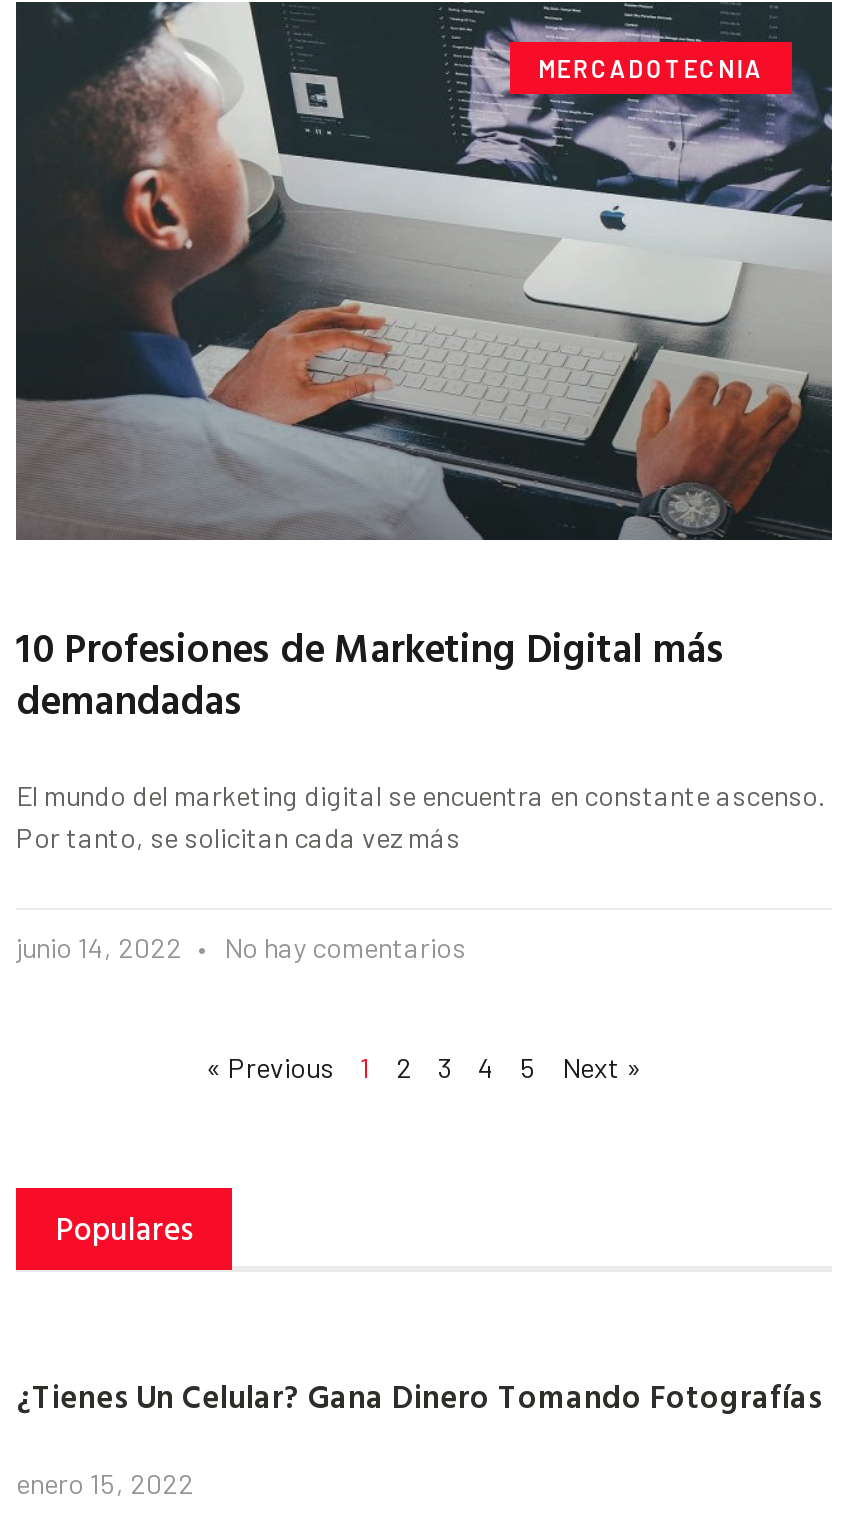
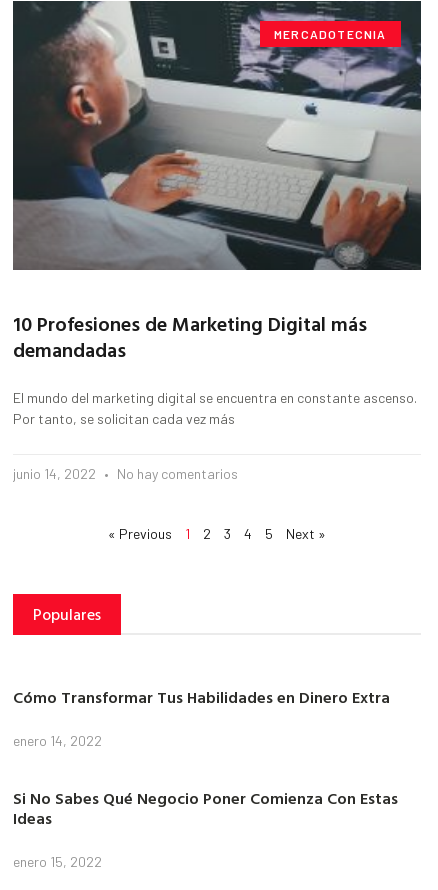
- ¿Tienes Un Celular? Gana Dinero Tomando Fotografías
+ Cómo Transformar Tus Habilidades en Dinero Extra
+ enero 14, 2022
+ Si No Sabes Qué Negocio Poner Comienza Con Estas
+ Ideas
